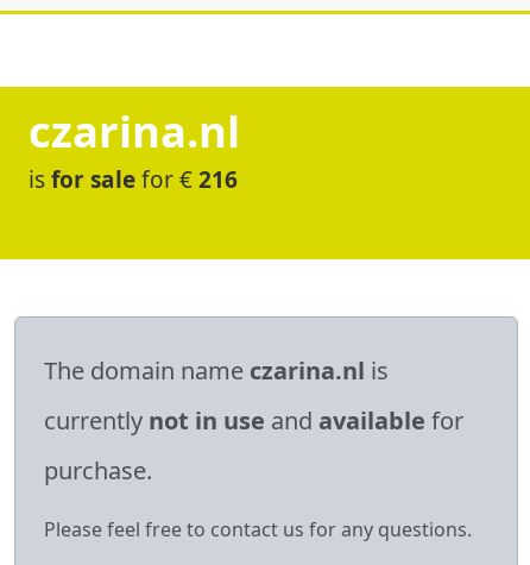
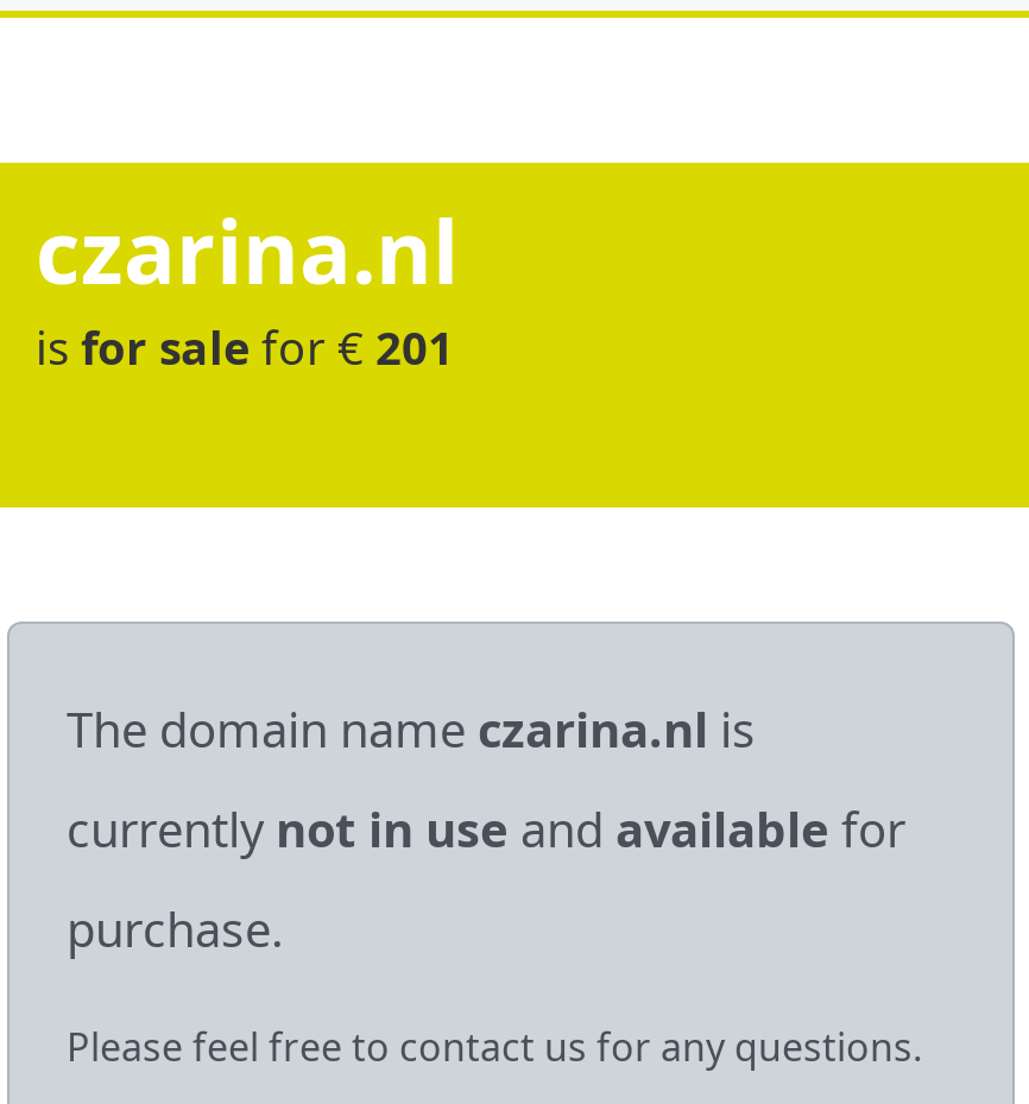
- is for sale for €216
+ is for sale for €201
